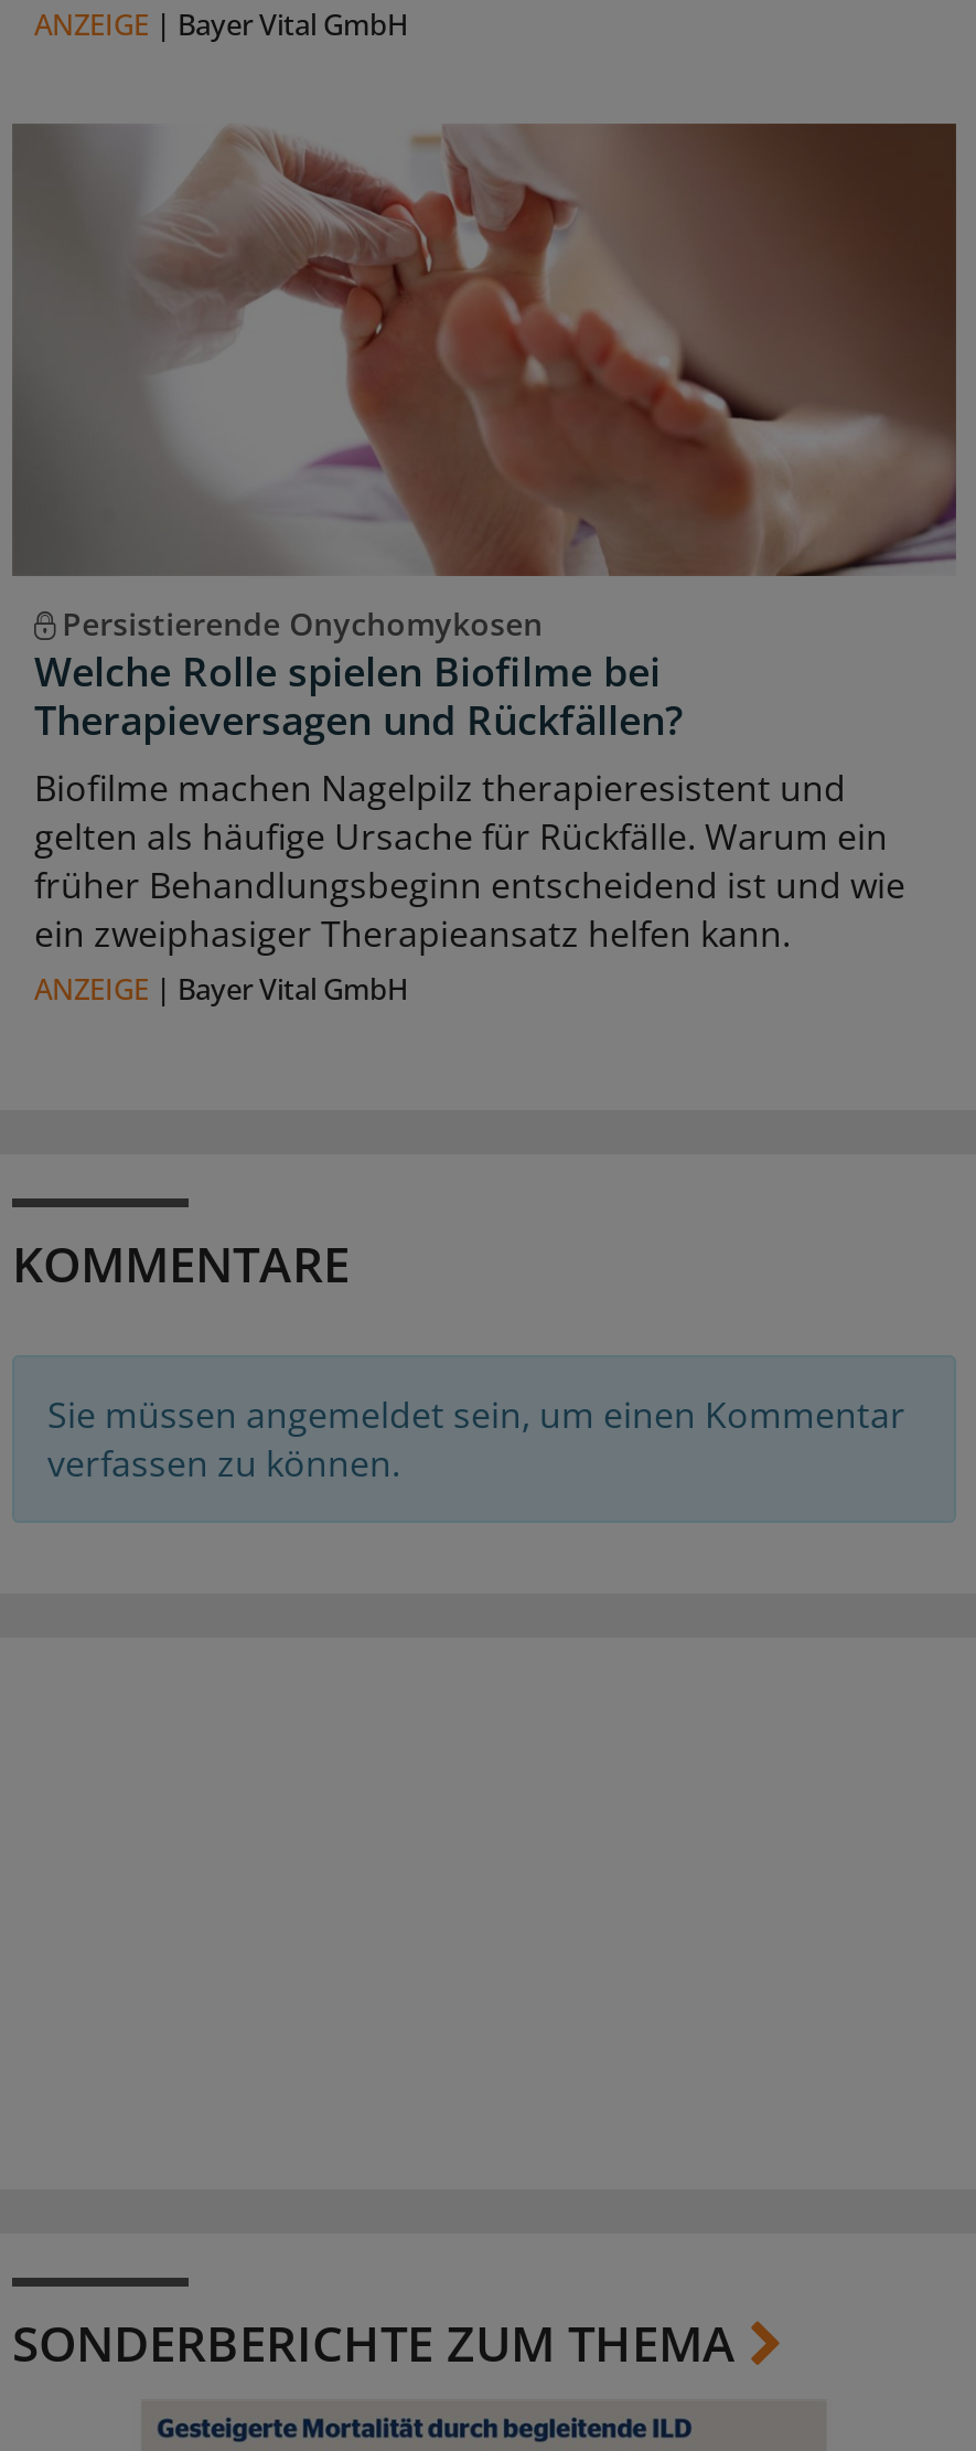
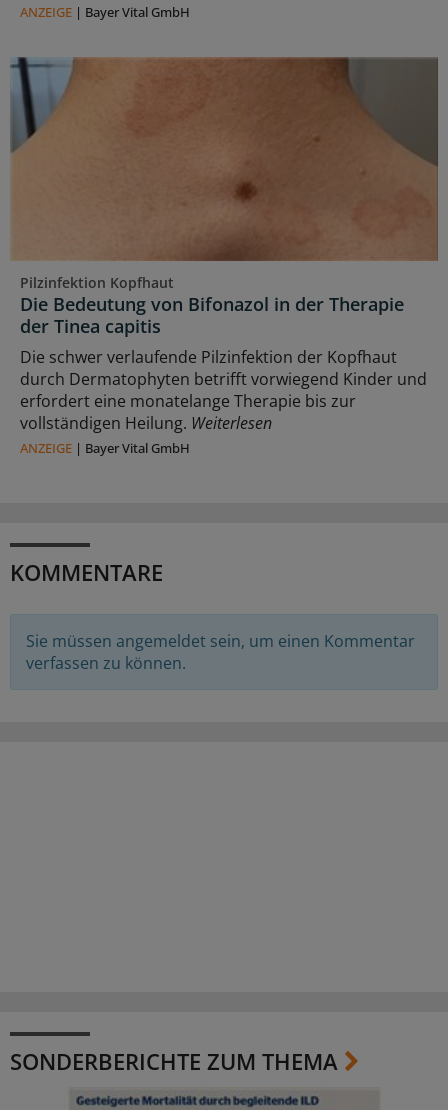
- [image]
- Persistierende Onychomykosen
- Welche Rolle spielen Biofilme bei
- Therapieversagen und Rückfällen?
- Biofilme machen Nagelpilz therapieresistent und
- gelten als häufige Ursache für Rückfälle. Warum ein
- früher Behandlungsbeginn entscheidend ist und wie
- ein zweiphasiger Therapieansatz helfen kann.
+ [image]
+ Pilzinfektion Kopfhaut
+ Die Bedeutung von Bifonazol in der Therapie
+ der Tinea capitis
+ Die schwer verlaufende Pilzinfektion der Kopfhaut
+ durch Dermatophyten betrifft vorwiegend Kinder und
+ erfordert eine monatelange Therapie bis zur
+ vollständigen Heilung. Weiterlesen
